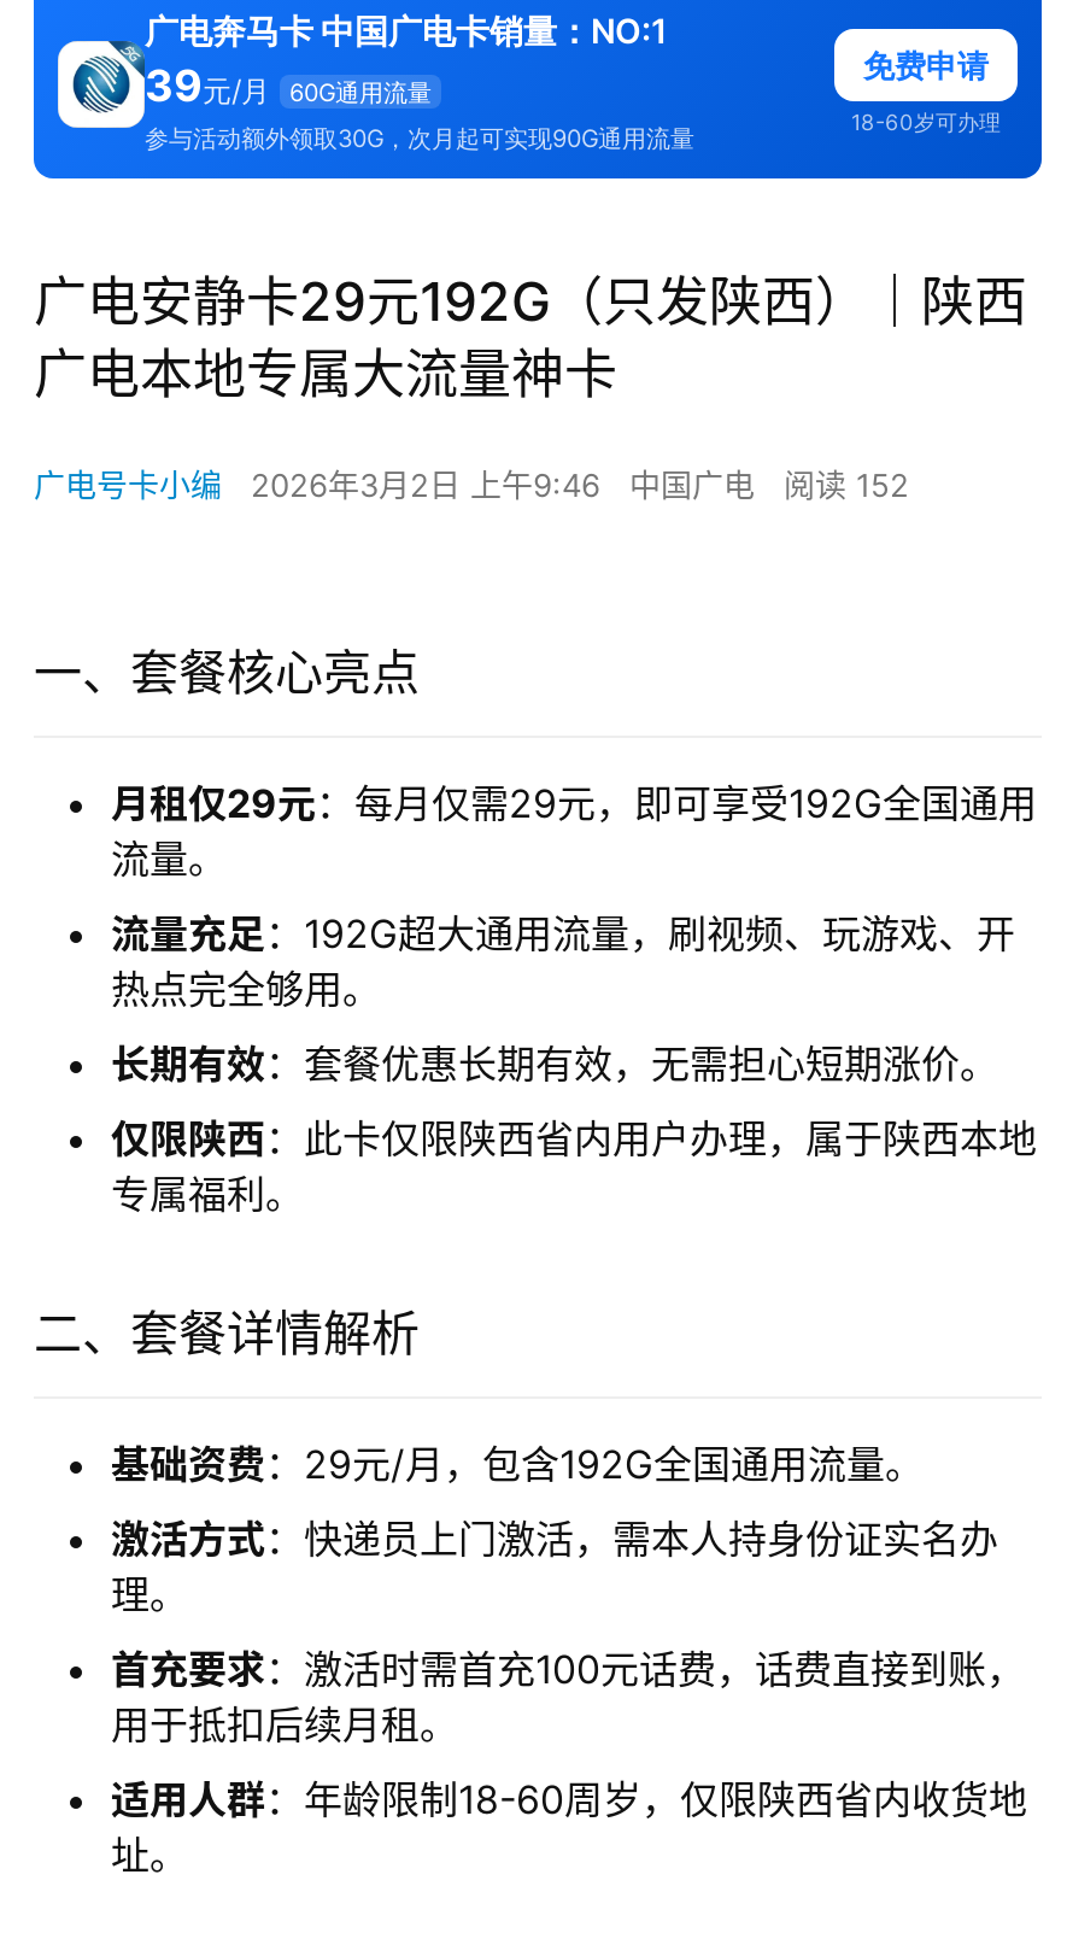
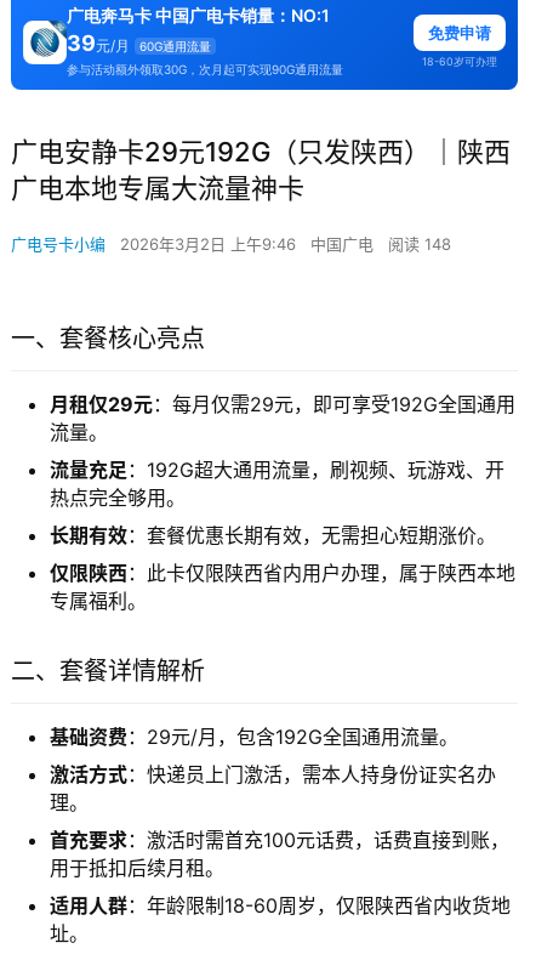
- 广电号卡小编 2026年3月2日 上午9:46 中国广电 阅读 152
+ 广电号卡小编 2026年3月2日 上午9:46 中国广电 阅读 148
